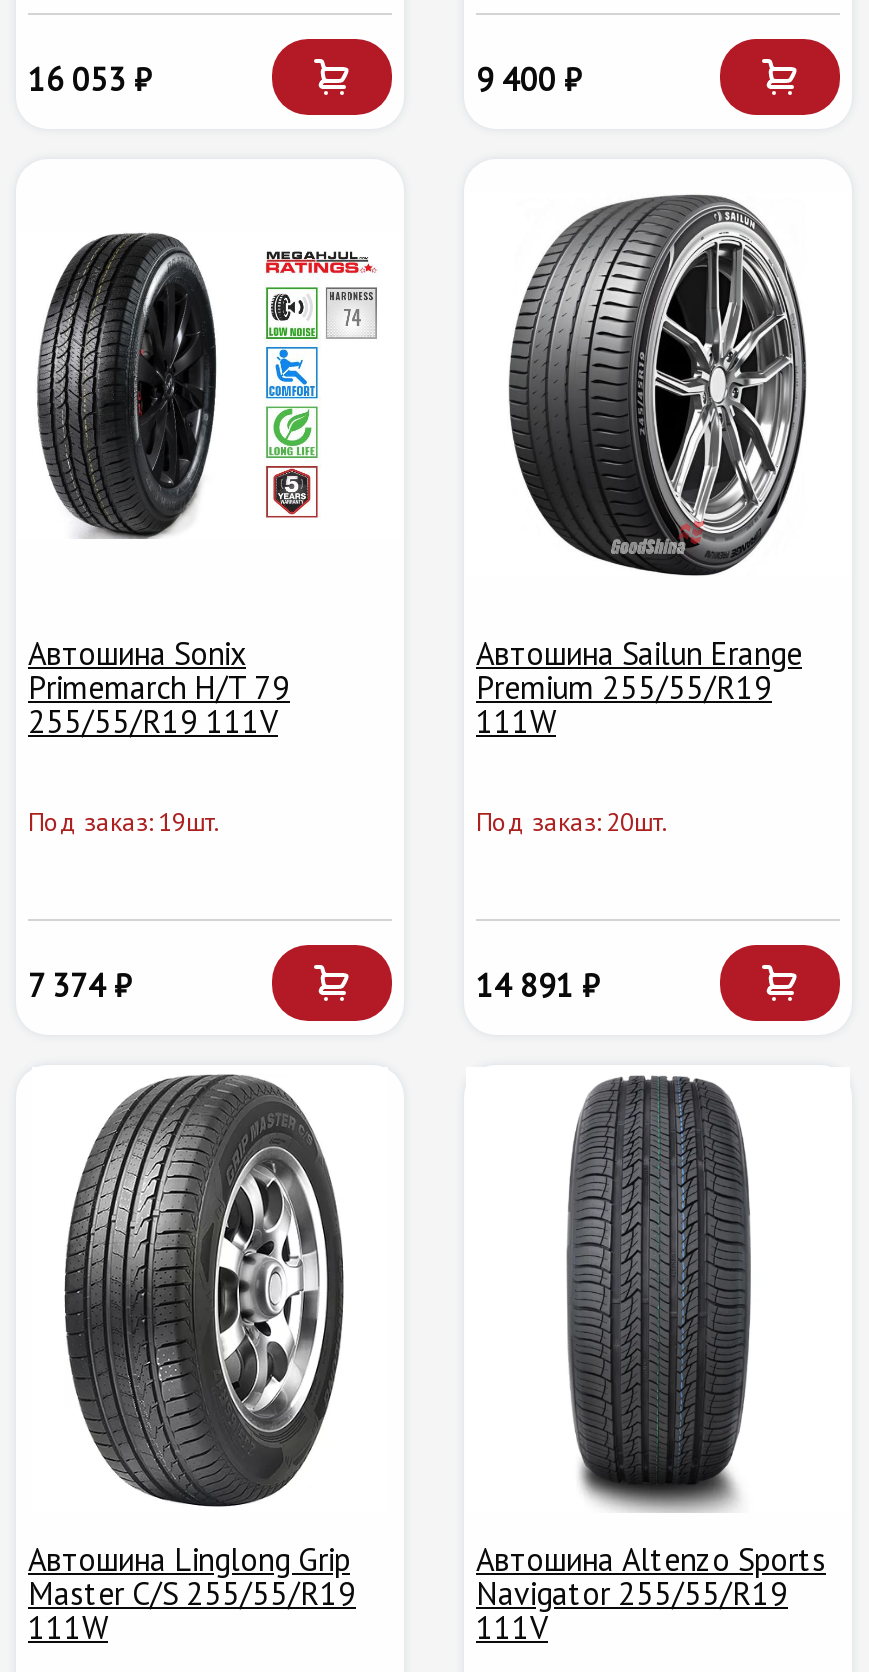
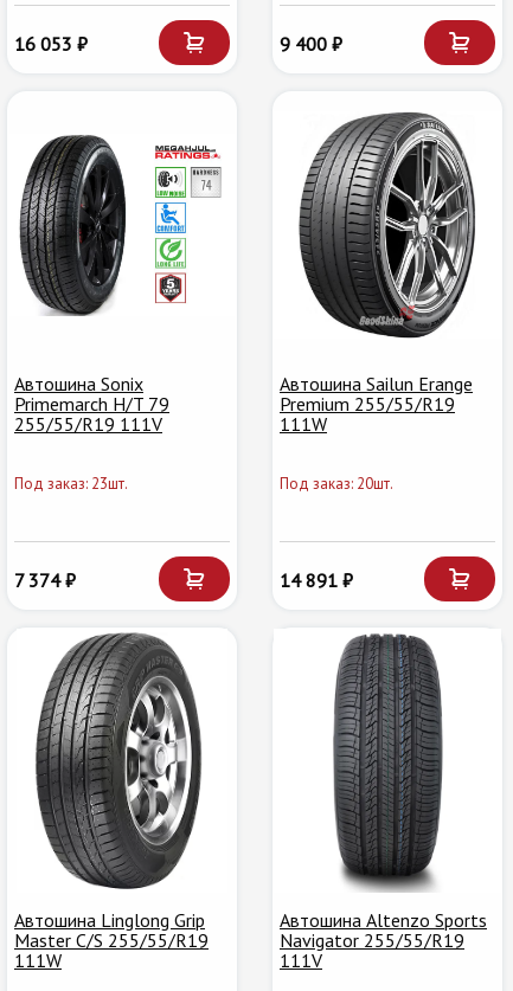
- Под заказ: 19шт.
+ Под заказ: 23шт.
